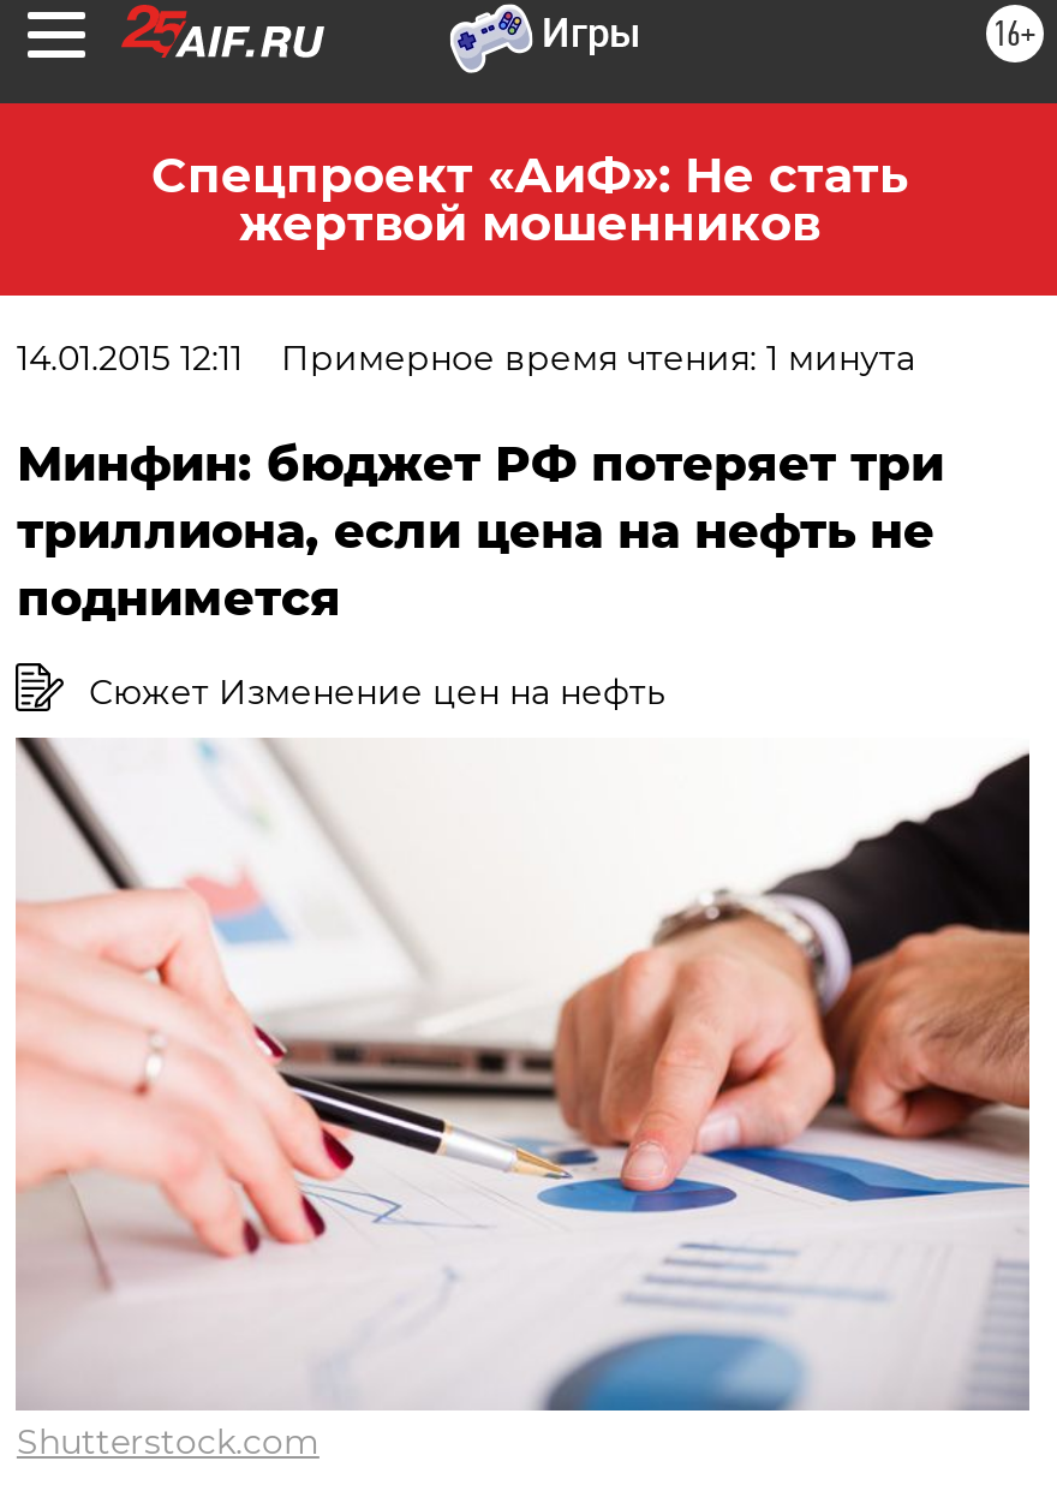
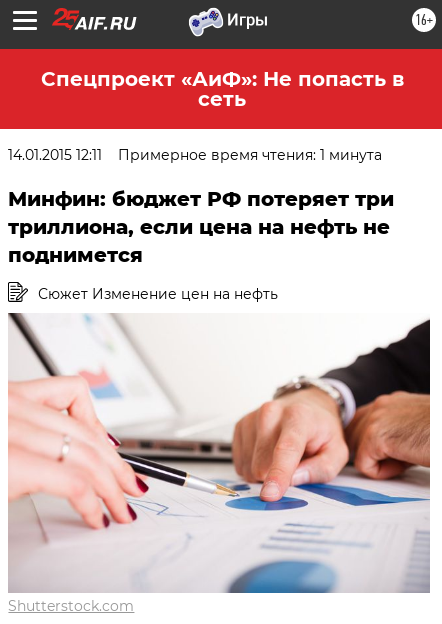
- Спецпроект «АиФ»: Не стать
- жертвой мошенников
+ Спецпроект «АиФ»: Не попасть в
+ сеть
